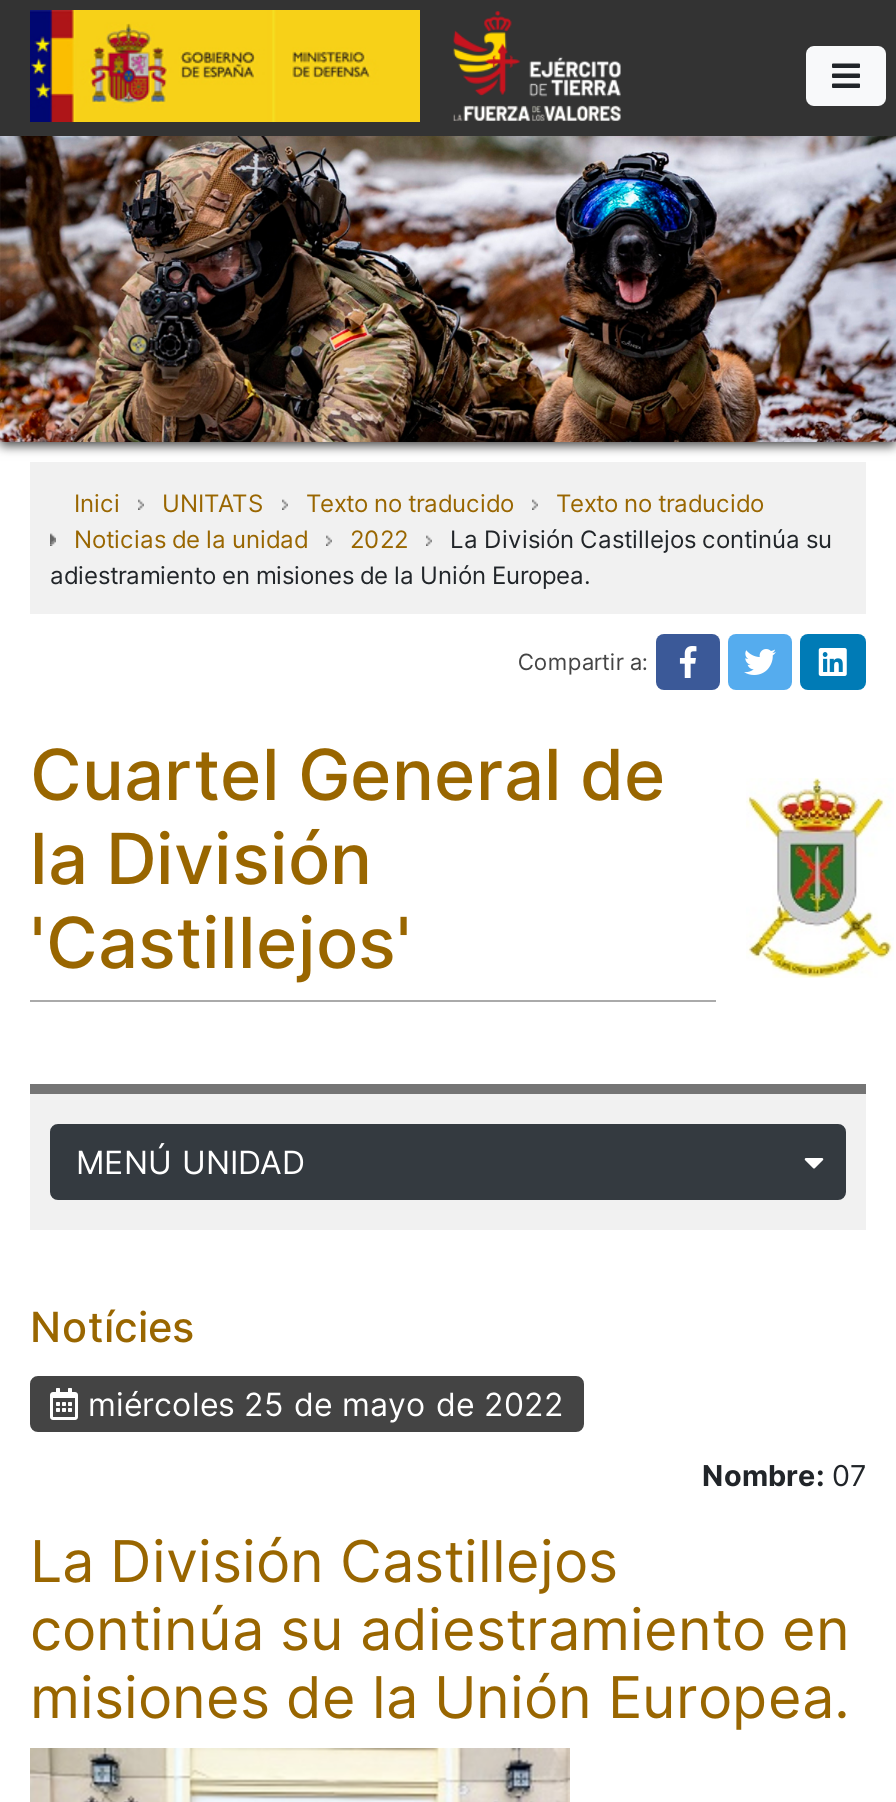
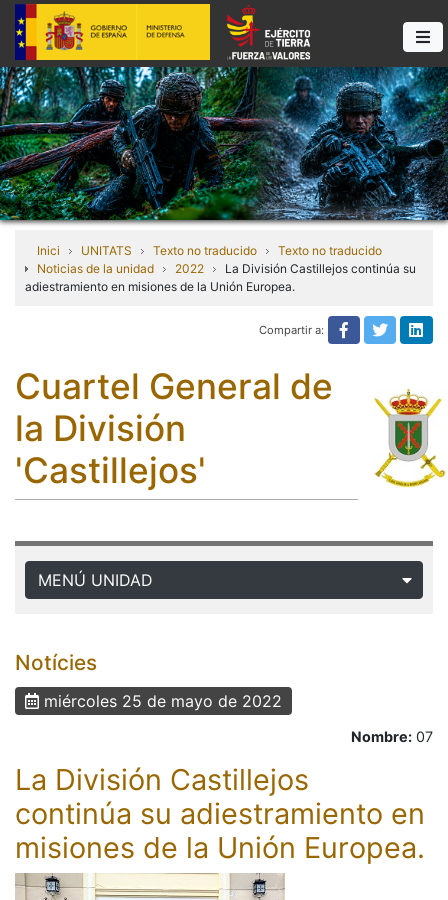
- [image]
+ [image]
